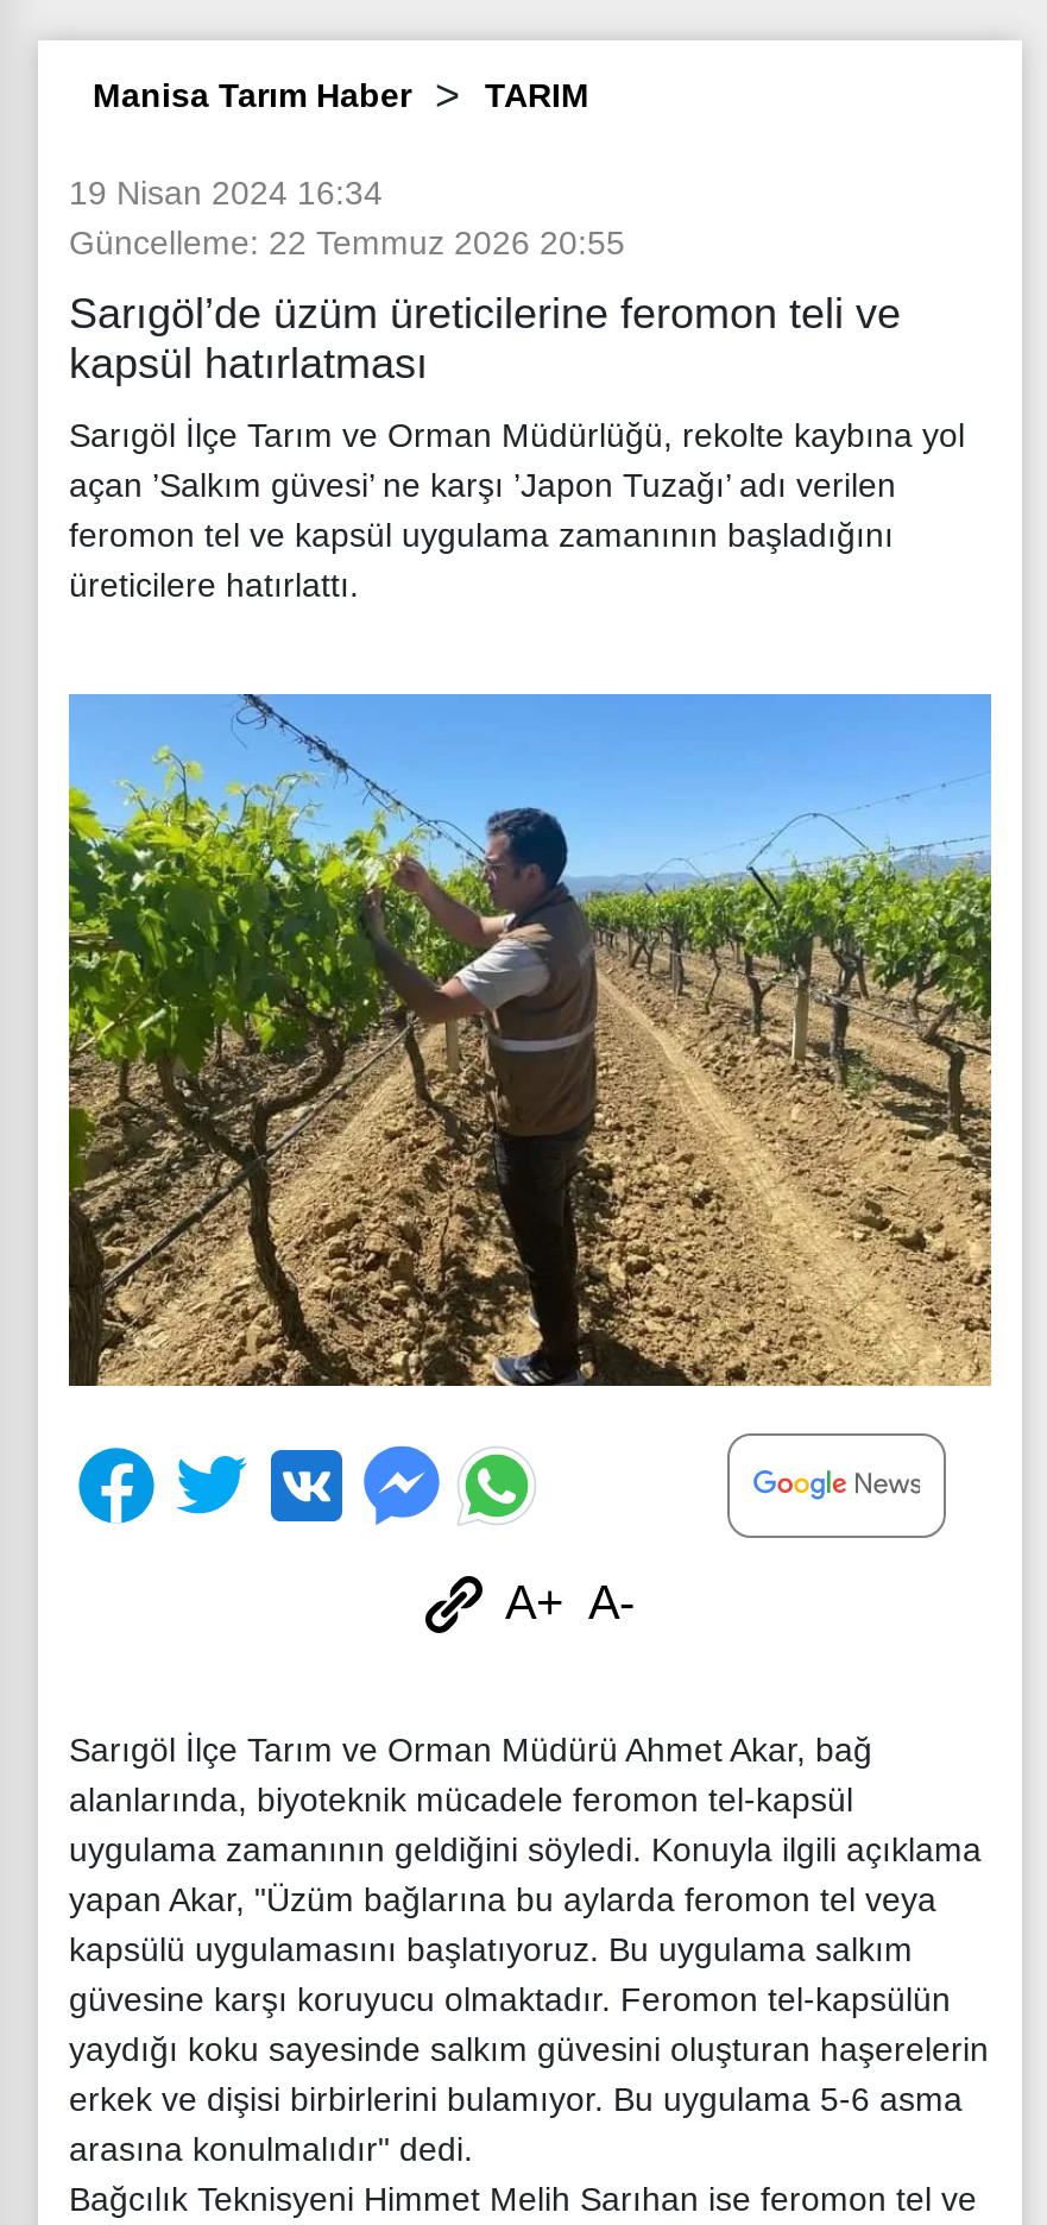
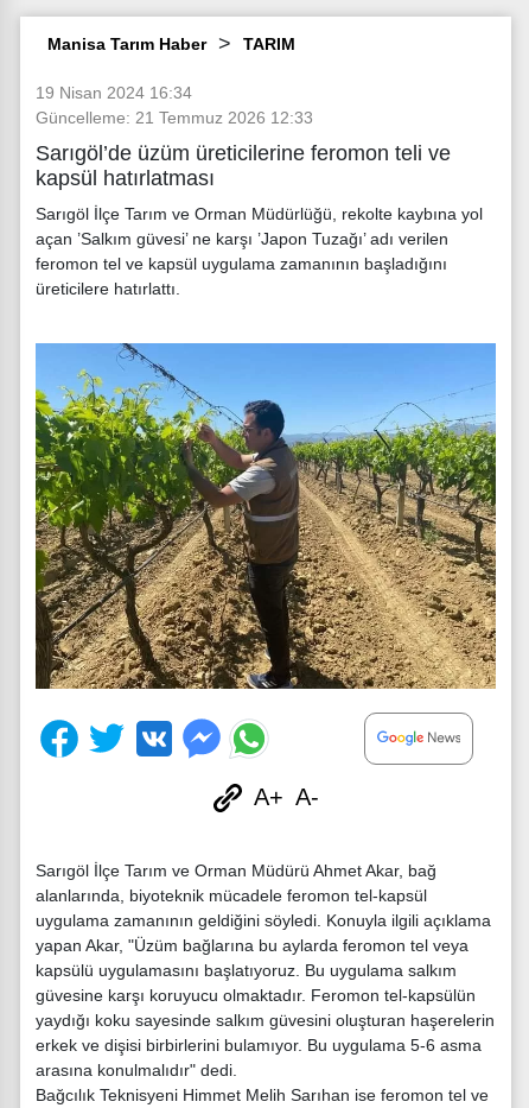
- Güncelleme: 22 Temmuz 2026 20:55
+ Güncelleme: 21 Temmuz 2026 12:33
